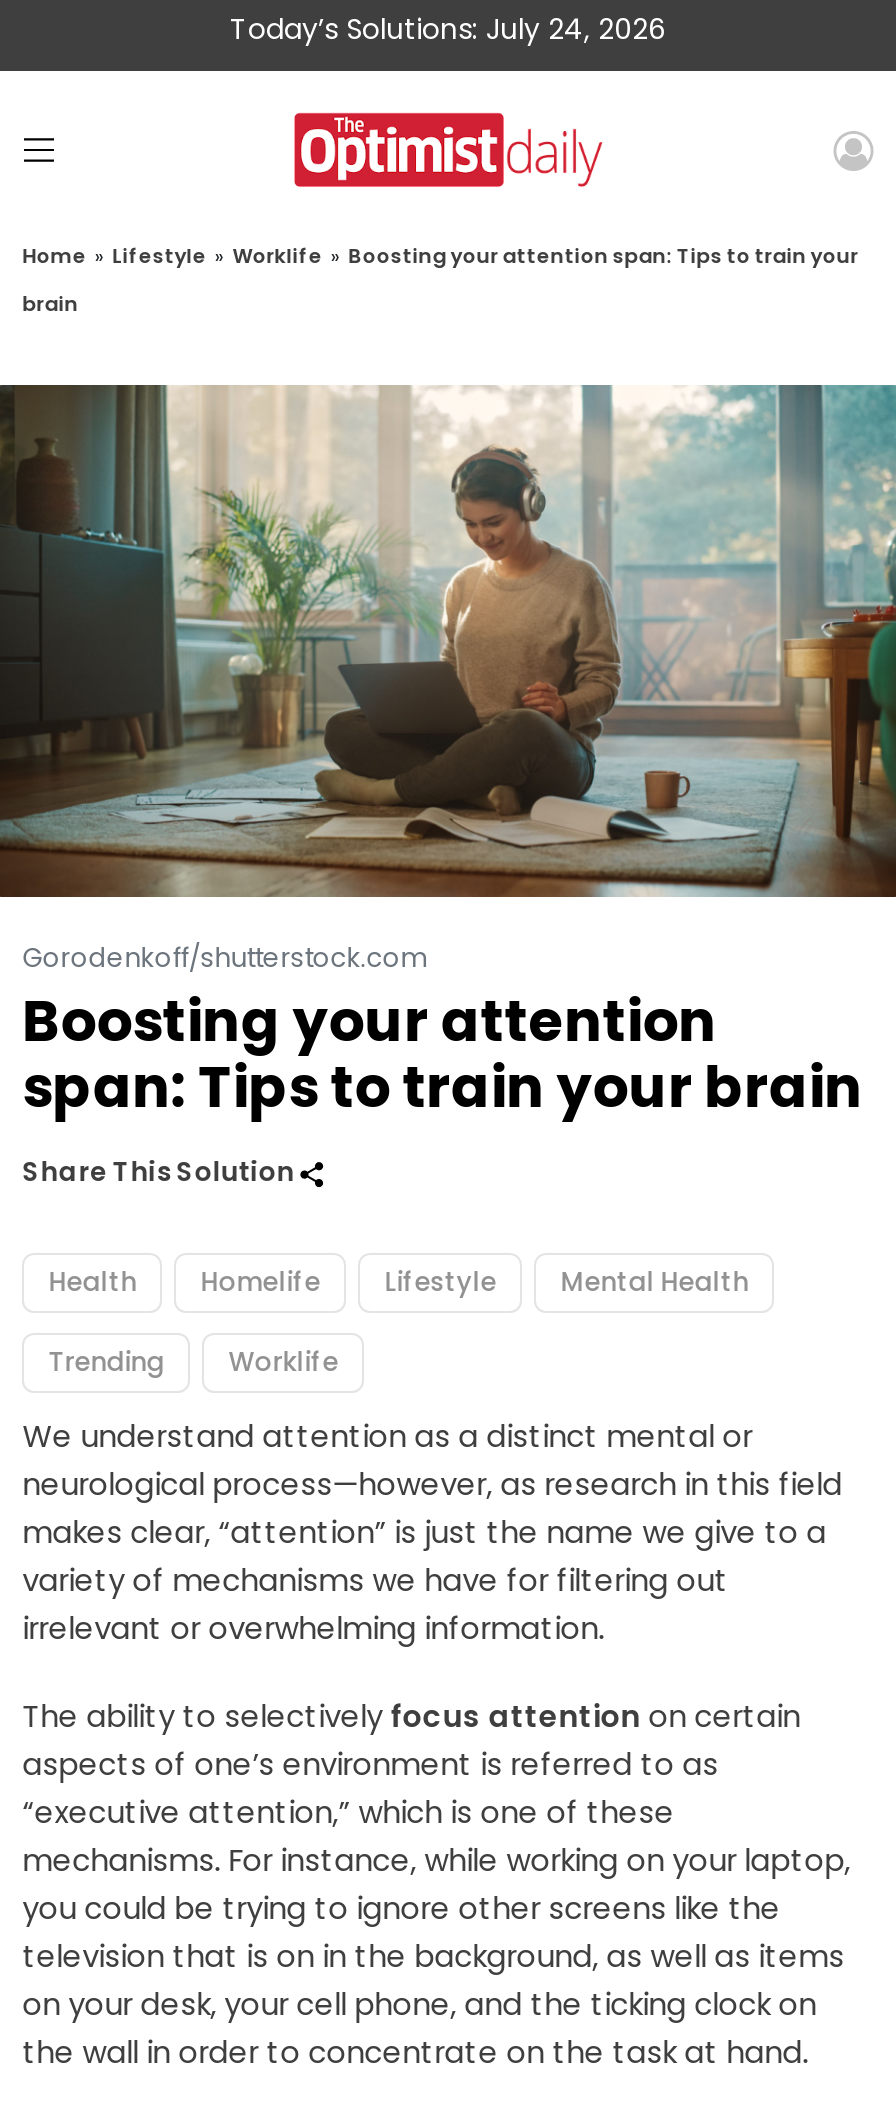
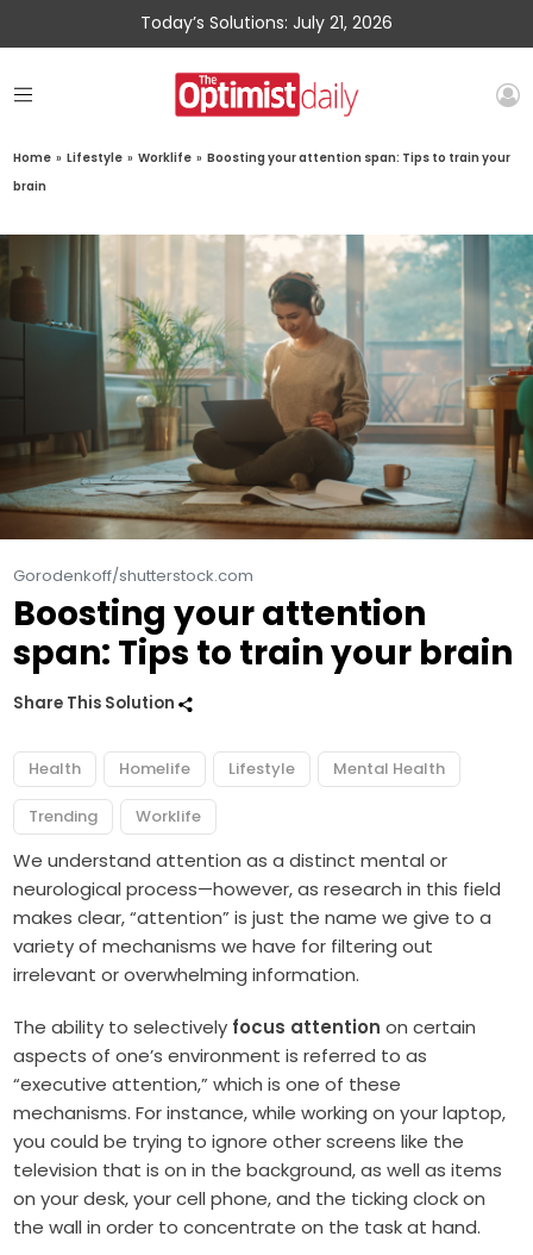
- Today’s Solutions: July 24, 2026
+ Today’s Solutions: July 21, 2026
